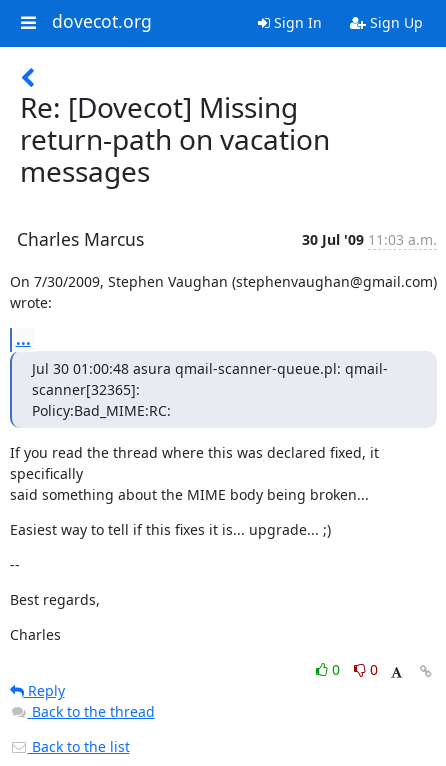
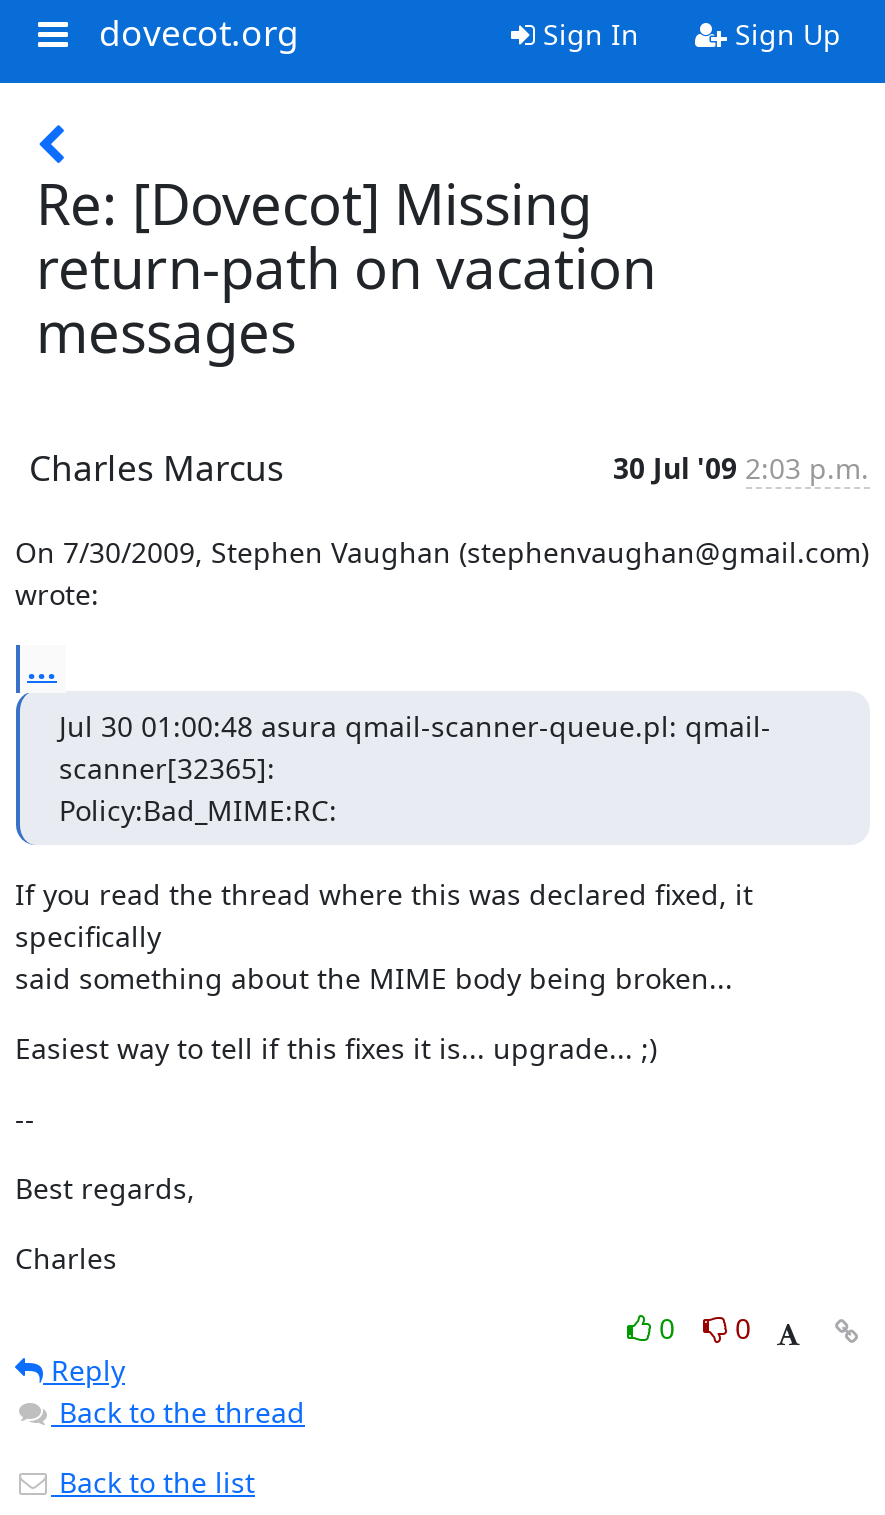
- 30 Jul '09 11:03 a.m.
+ 30 Jul '09 2:03 p.m.
